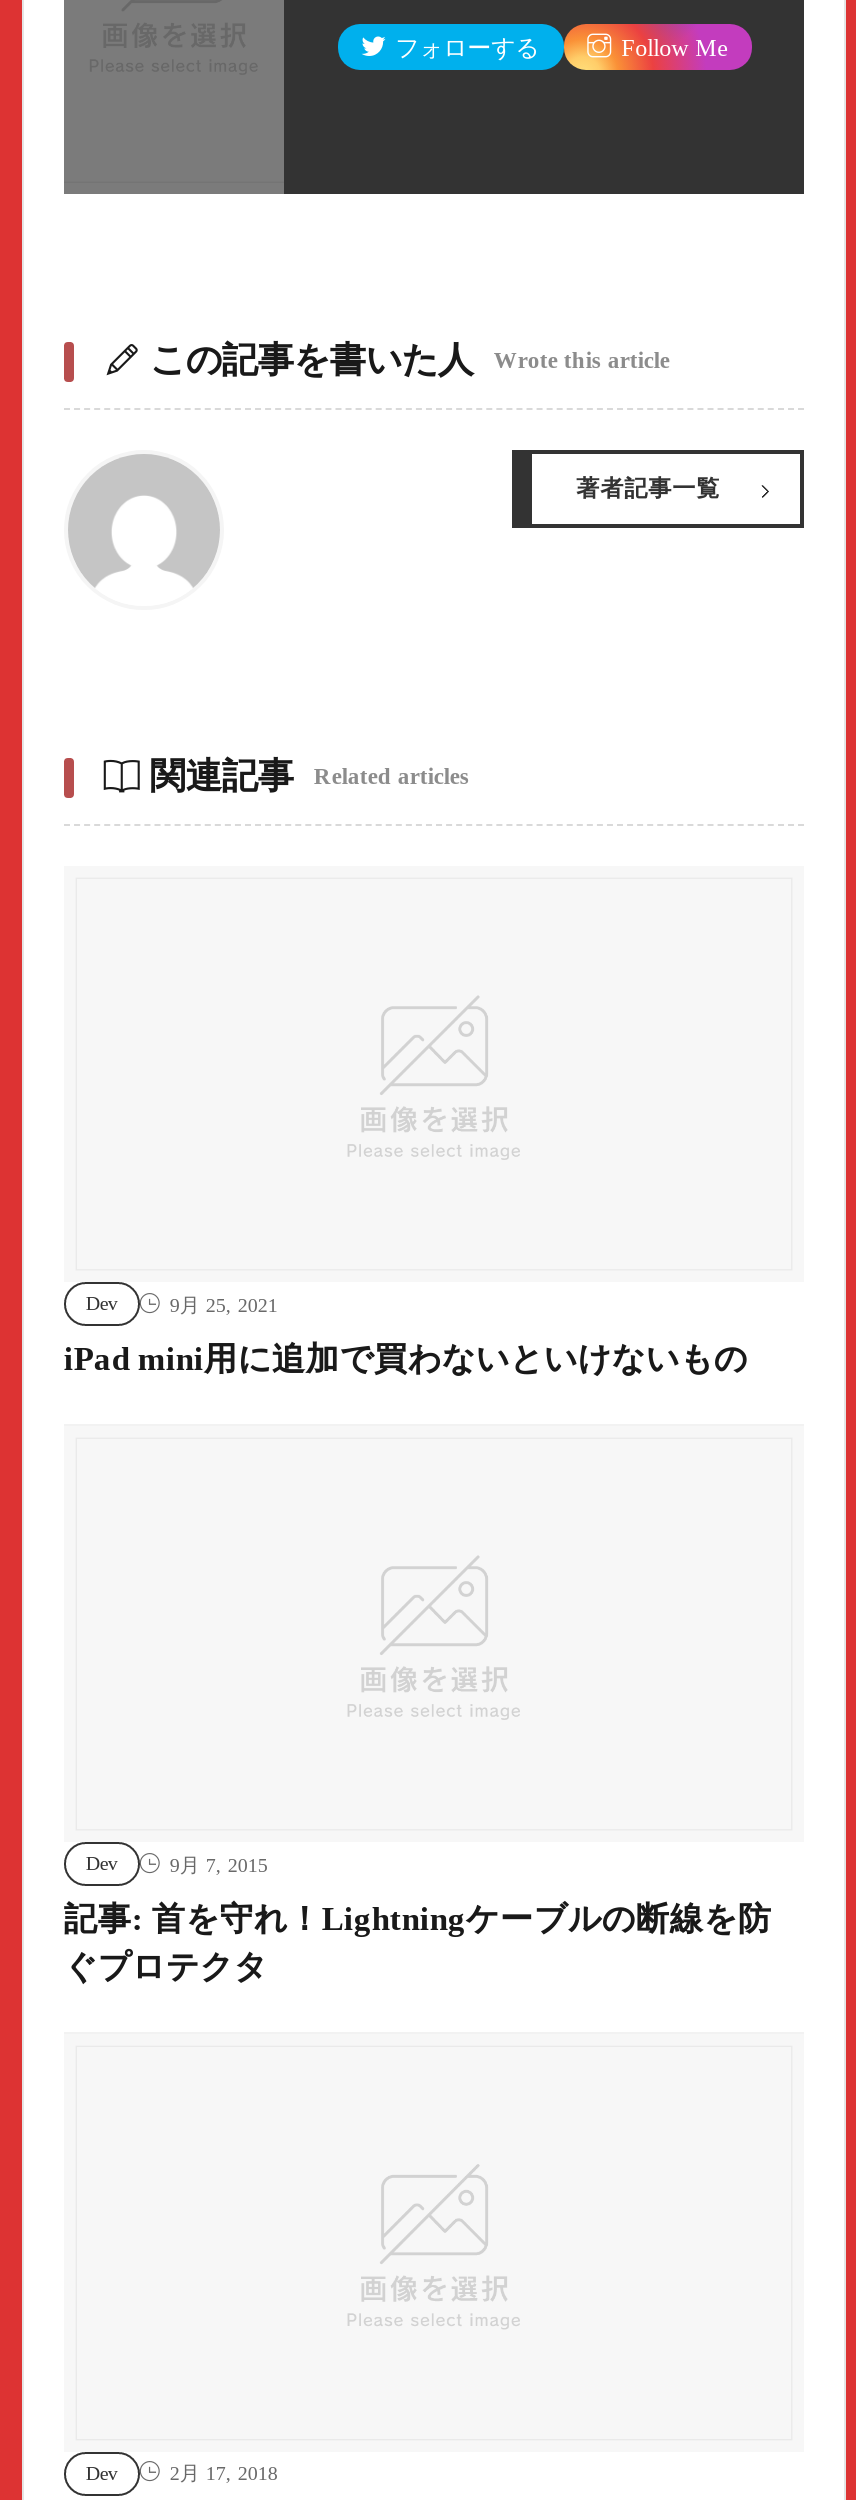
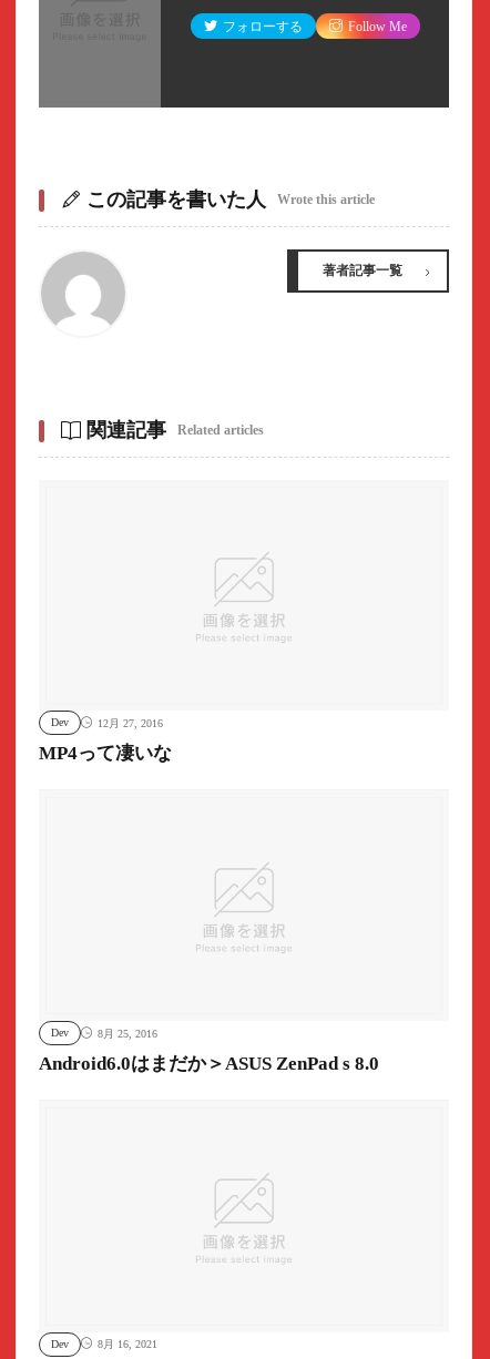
- 9月 25, 2021
+ 12月 27, 2016

- iPad mini用に追加で買わないといけないもの
+ MP4って凄いな

- 9月 7, 2015
+ 8月 25, 2016

- 記事: 首を守れ！Lightningケーブルの断線を防
- ぐプロテクタ
+ Android6.0はまだか＞ASUS ZenPad s 8.0

- 2月 17, 2018
+ 8月 16, 2021
